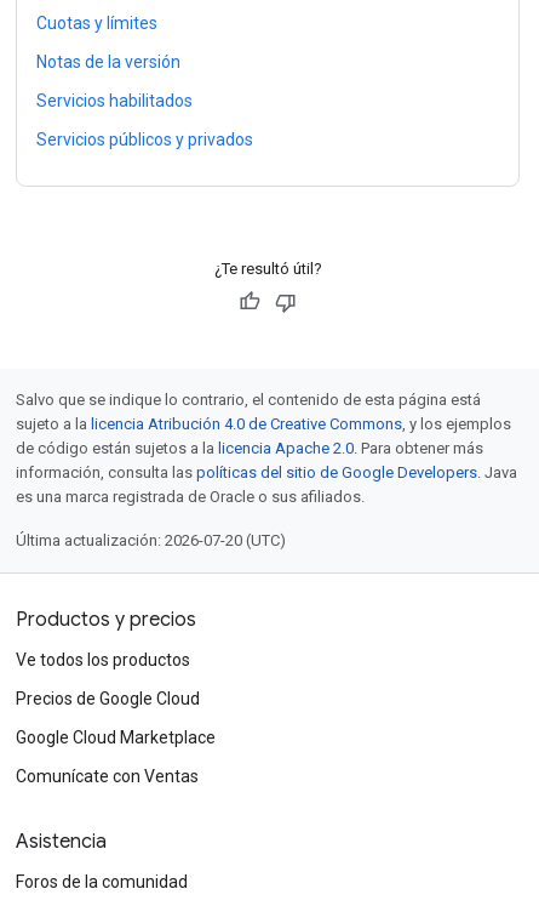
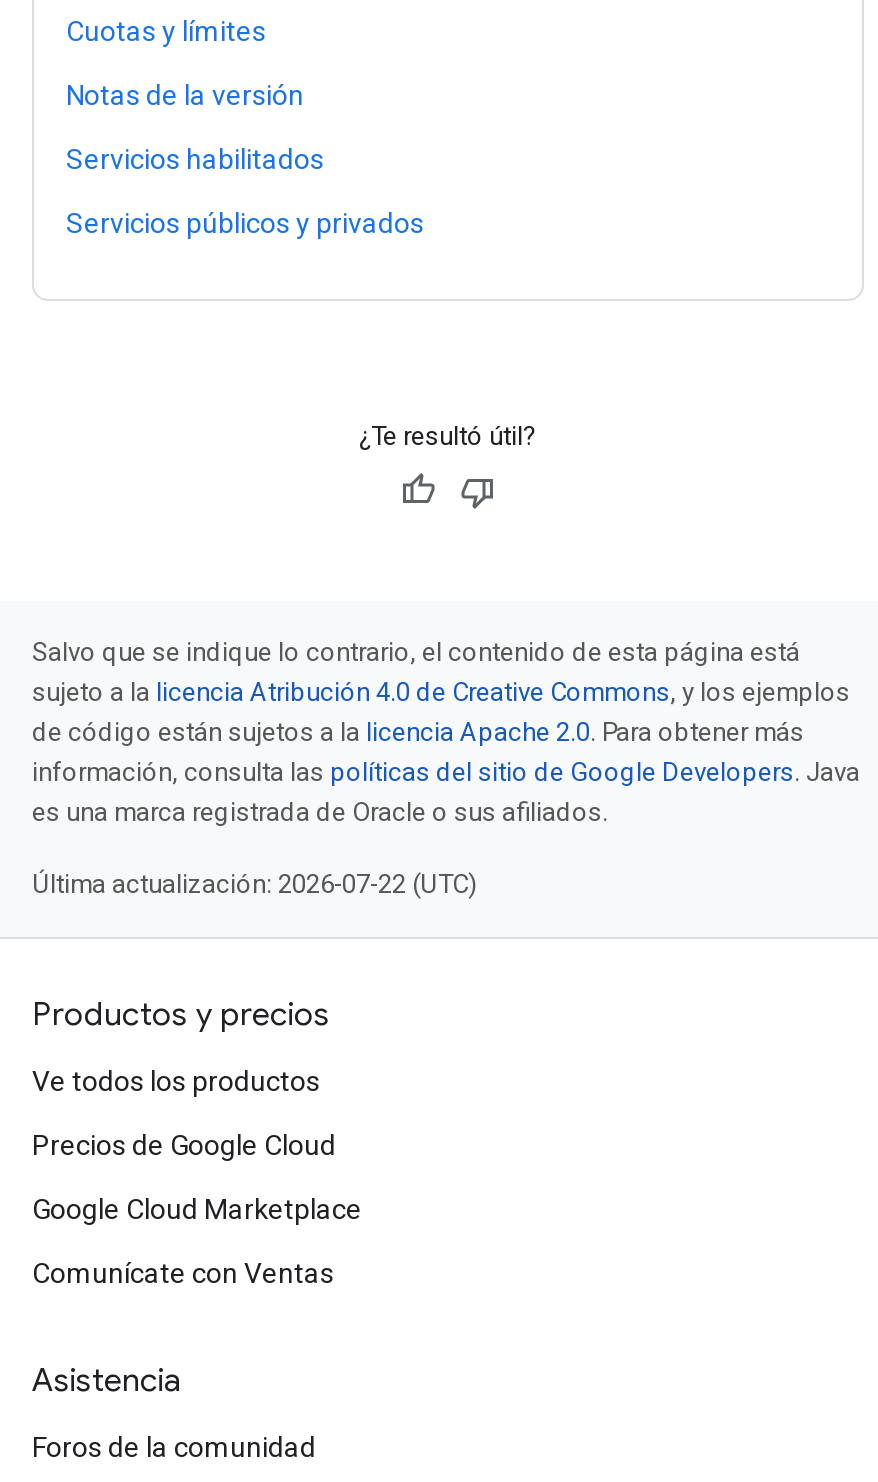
- Última actualización: 2026-07-20 (UTC)
+ Última actualización: 2026-07-22 (UTC)
